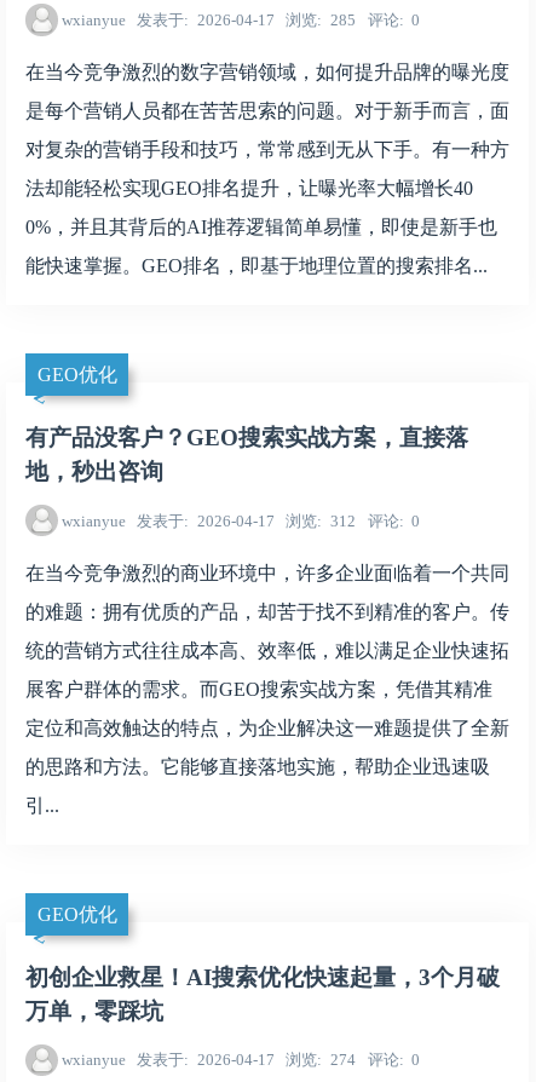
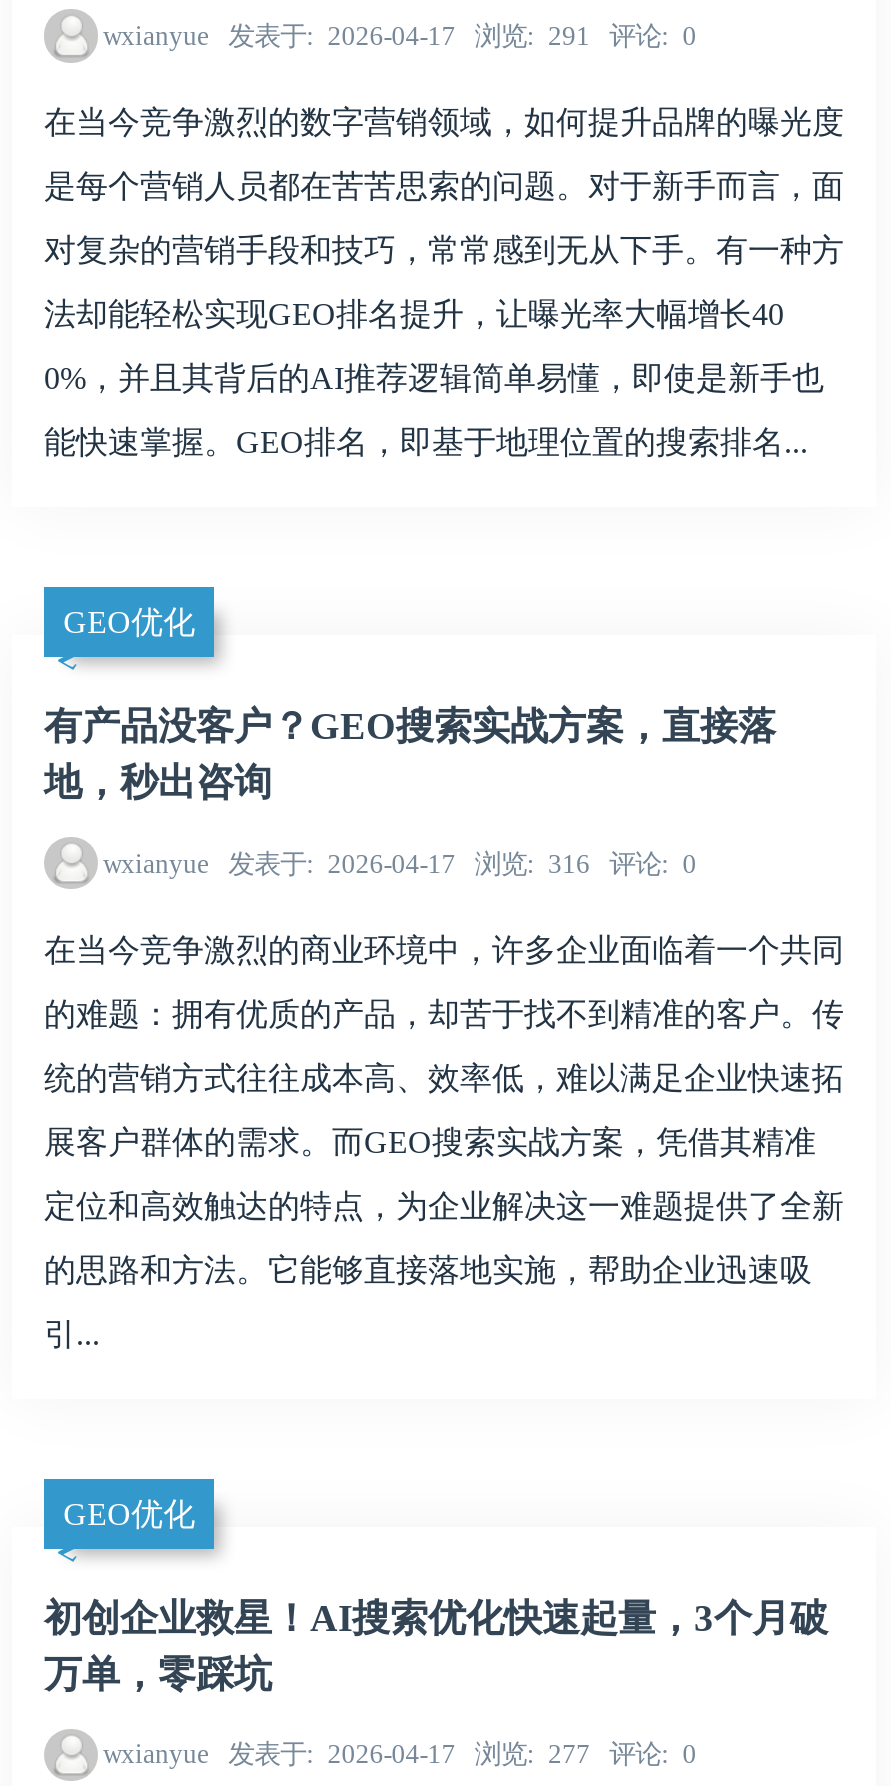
- wxianyue 发表于 2026-04-17 浏览 285 评论 0
+ wxianyue 发表于 2026-04-17 浏览 291 评论 0

- wxianyue 发表于 2026-04-17 浏览 312 评论 0
+ wxianyue 发表于 2026-04-17 浏览 316 评论 0

- wxianyue 发表于 2026-04-17 浏览 274 评论 0
+ wxianyue 发表于 2026-04-17 浏览 277 评论 0
